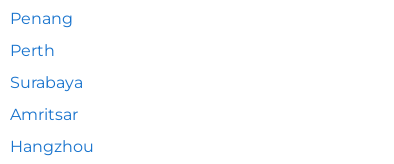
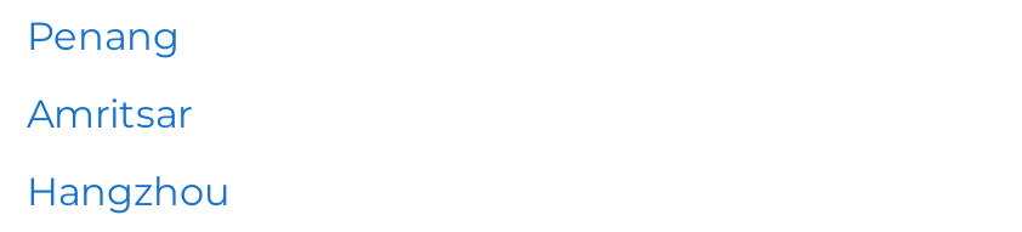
- Perth
- Surabaya
